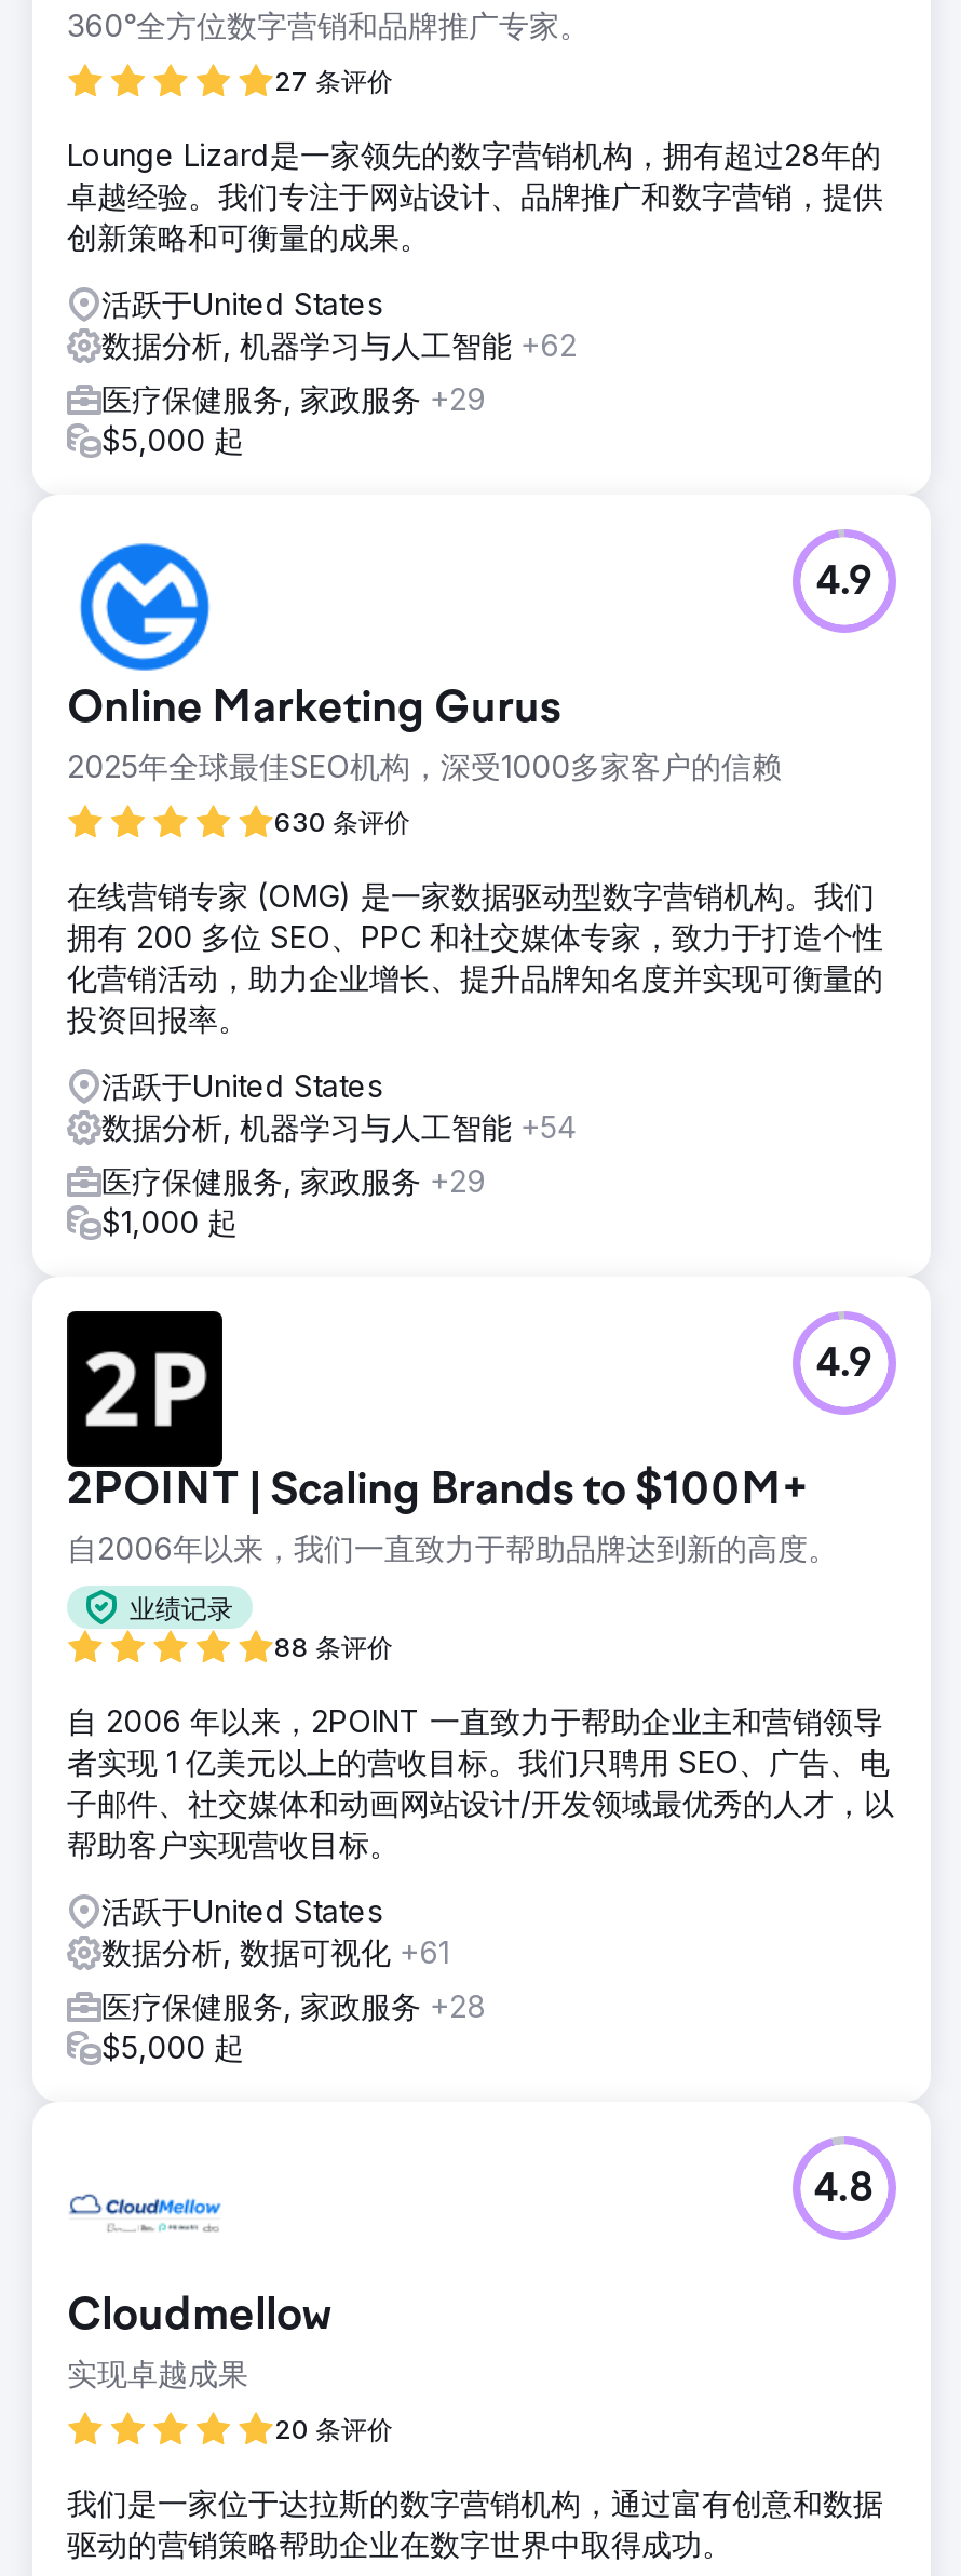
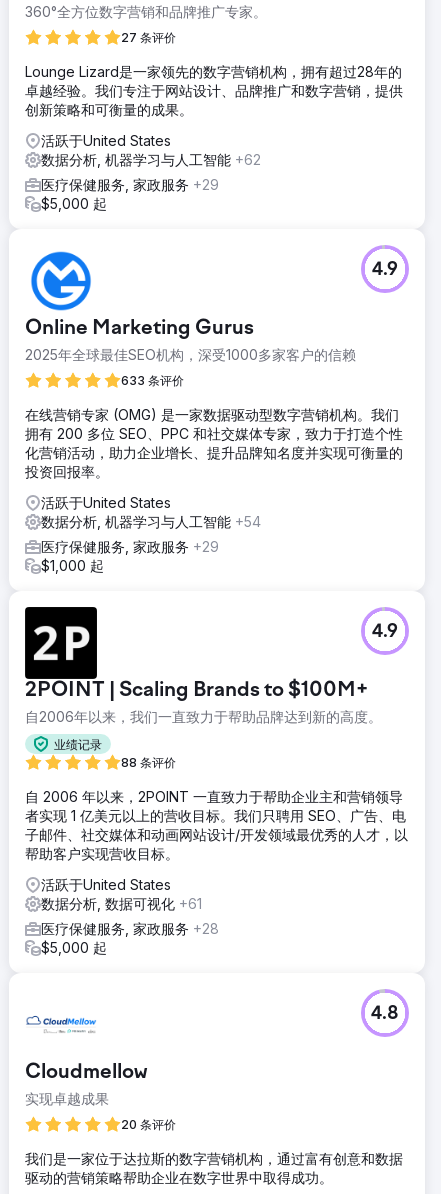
- 630 条评价
+ 633 条评价
